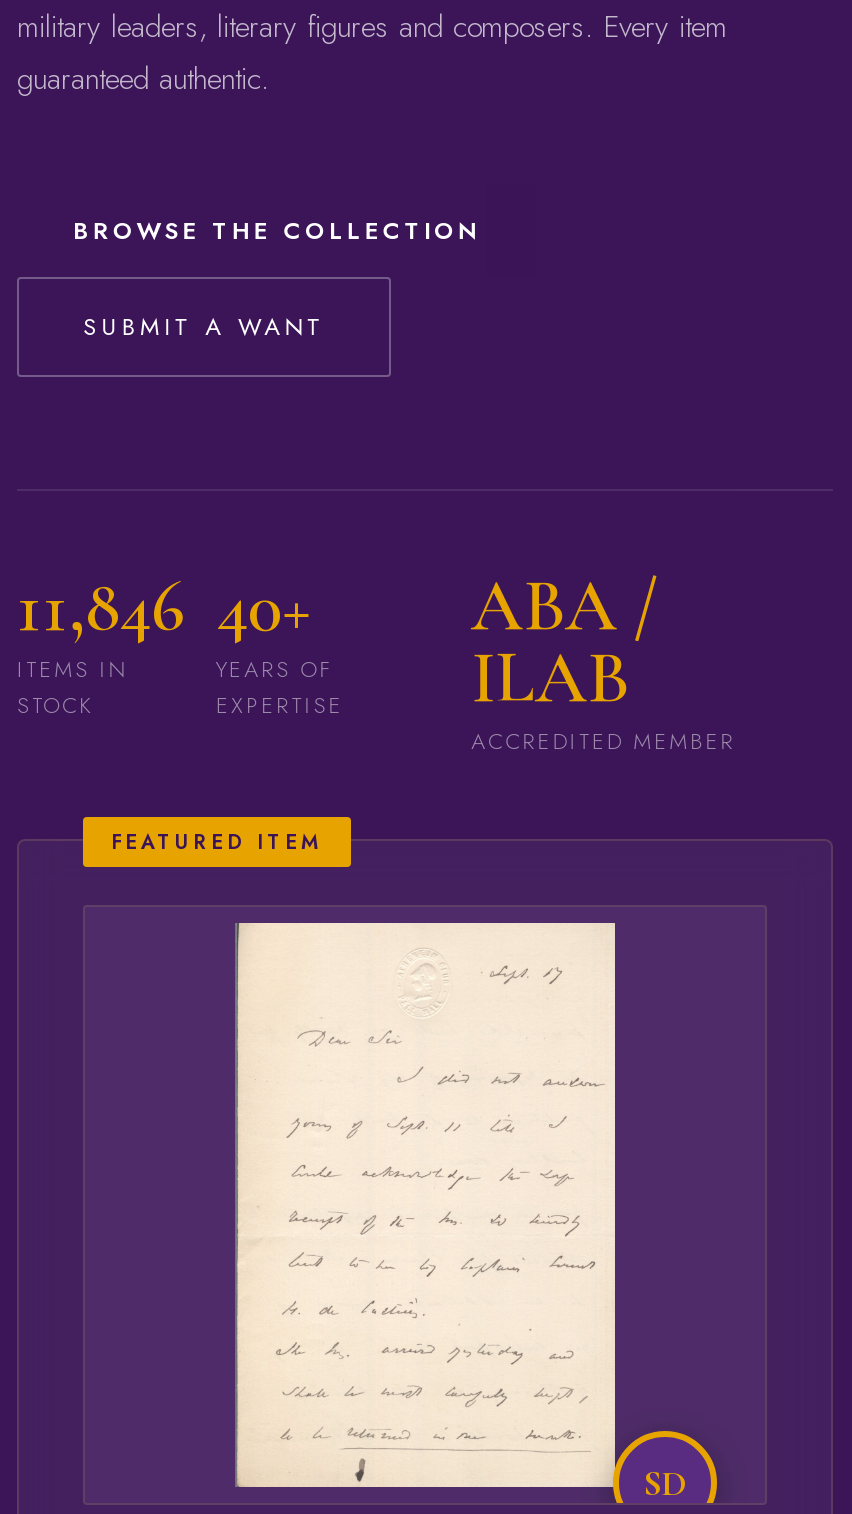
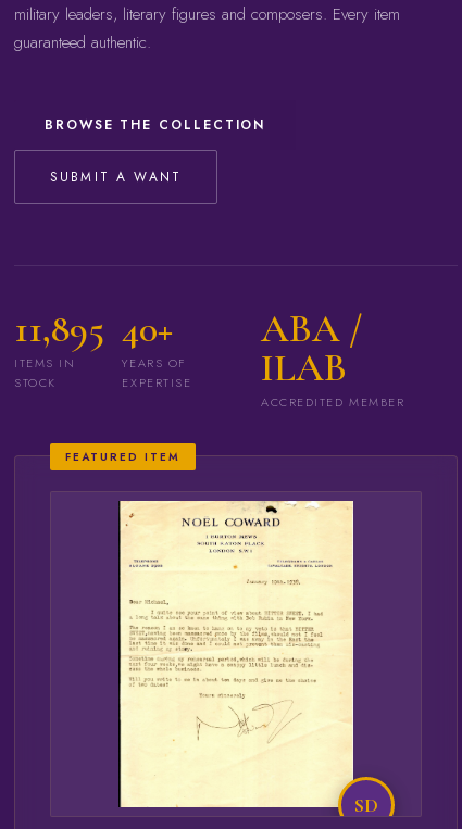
- 11,846 40+ ABA /
+ 11,895 40+ ABA /

- [image]
+ [image]
